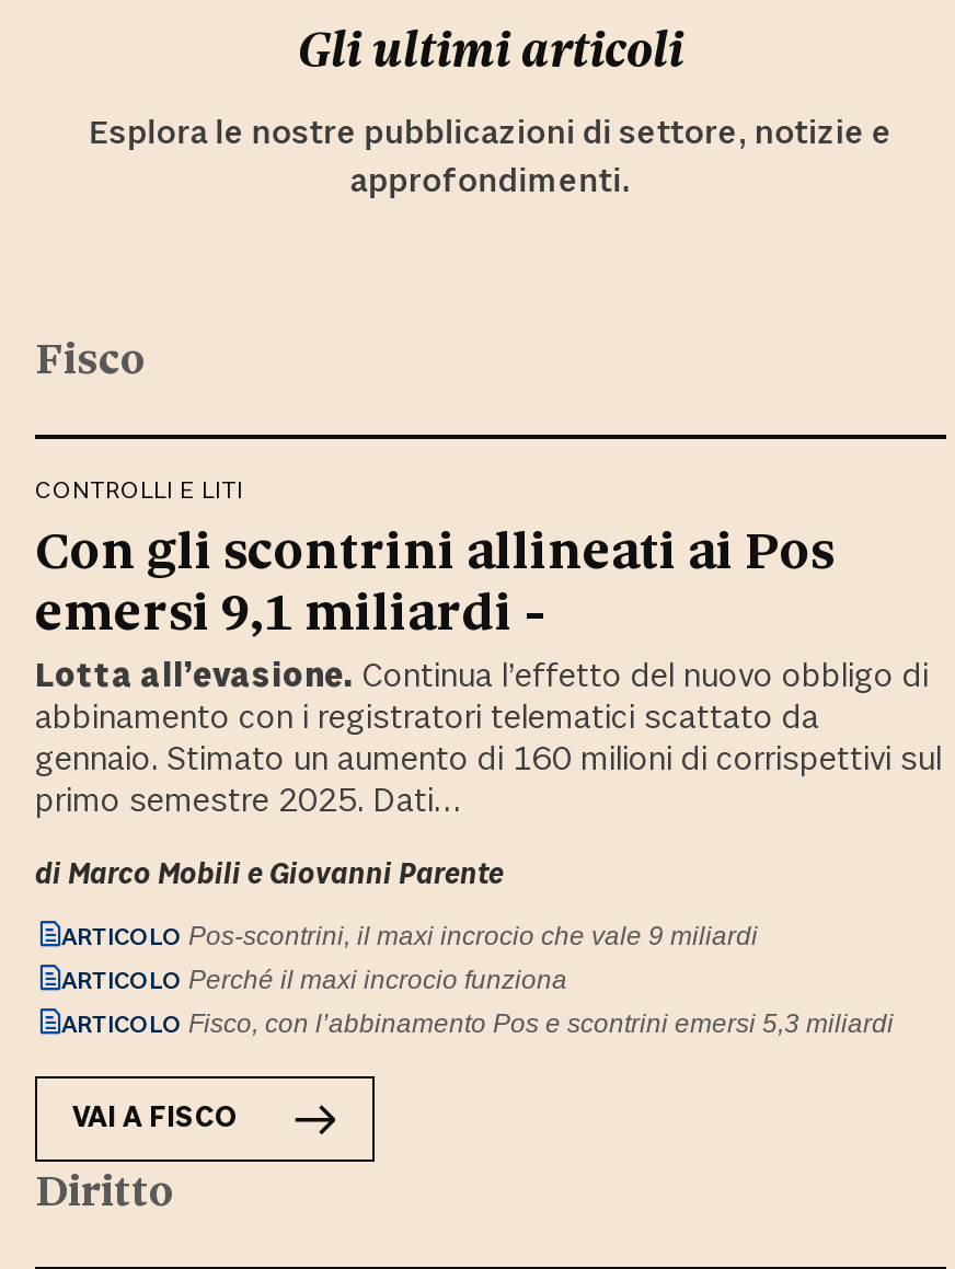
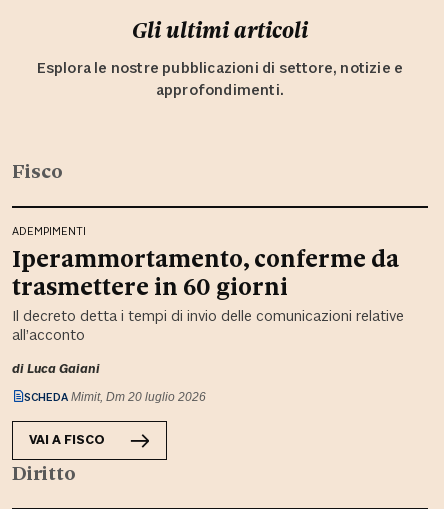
- CONTROLLI E LITI
- Con gli scontrini allineati ai Pos
- emersi 9,1 miliardi -
- Lotta all’evasione. Continua l’effetto del nuovo obbligo di
- abbinamento con i registratori telematici scattato da
- gennaio. Stimato un aumento di 160 milioni di corrispettivi sul
- primo semestre 2025. Dati…
+ ADEMPIMENTI
+ Iperammortamento, conferme da
+ trasmettere in 60 giorni
+ Il decreto detta i tempi di invio delle comunicazioni relative
+ all’acconto

- di Marco Mobili e Giovanni Parente
+ di Luca Gaiani

- ARTICOLO Pos-scontrini, il maxi incrocio che vale 9 miliardi
- ARTICOLO Perché il maxi incrocio funziona
- ARTICOLO Fisco, con l’abbinamento Pos e scontrini emersi 5,3 miliardi
+ SCHEDA Mimit, Dm 20 luglio 2026
